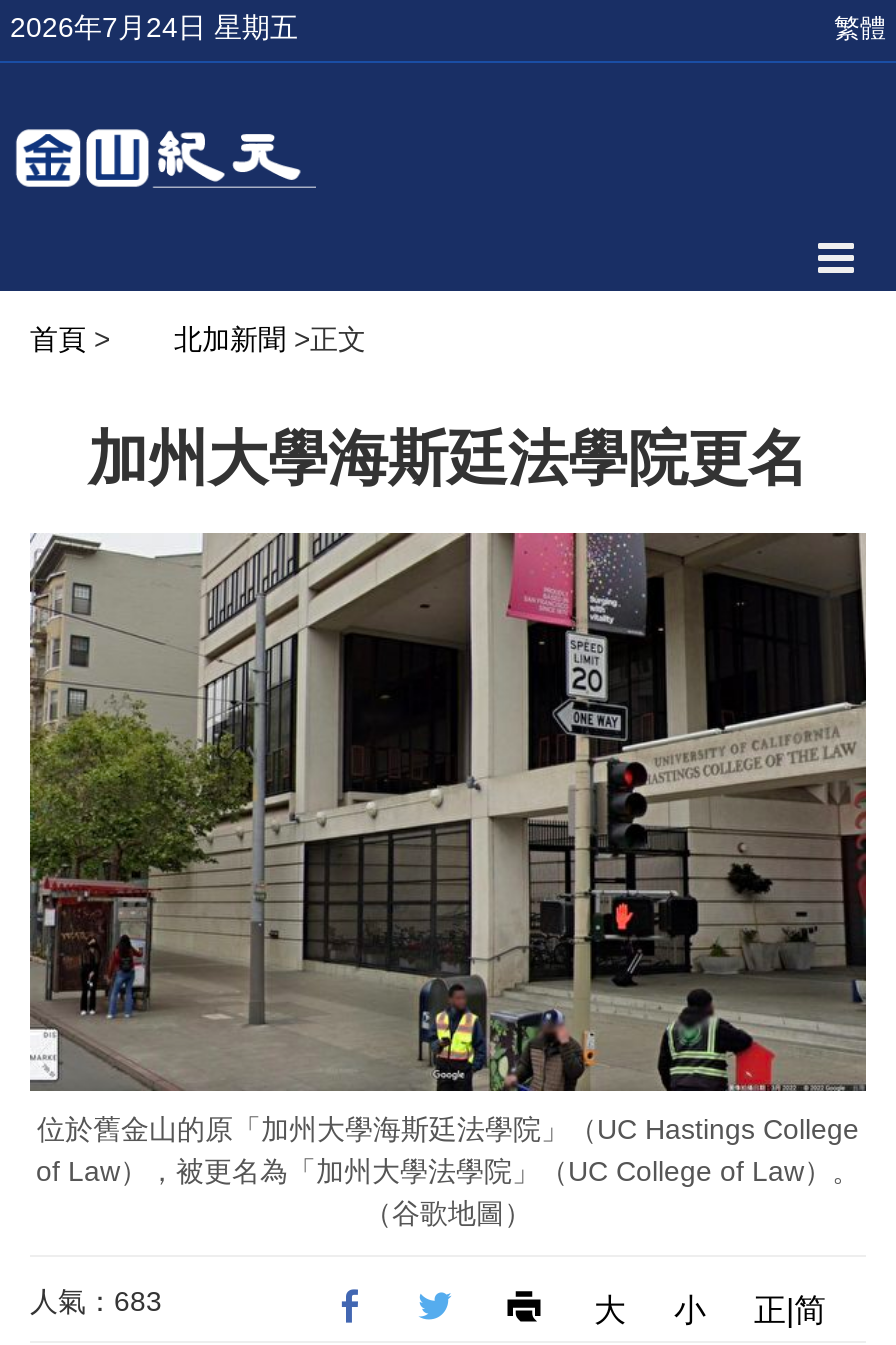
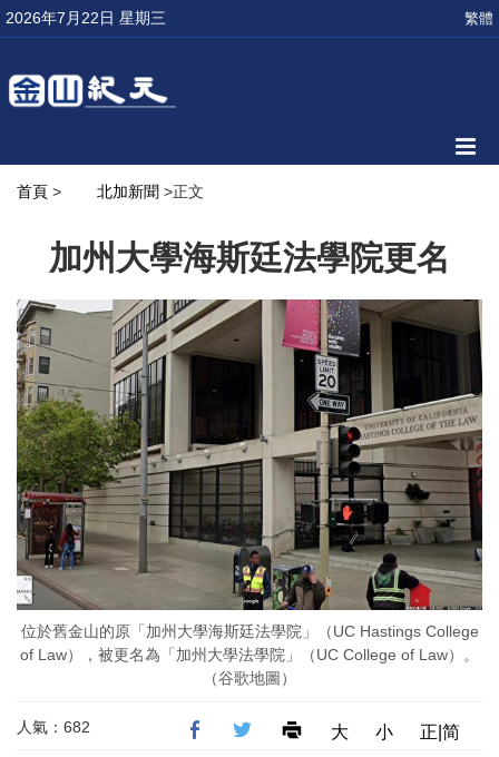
- 2026年7月24日 星期五
+ 2026年7月22日 星期三

- 人氣：683
+ 人氣：682
